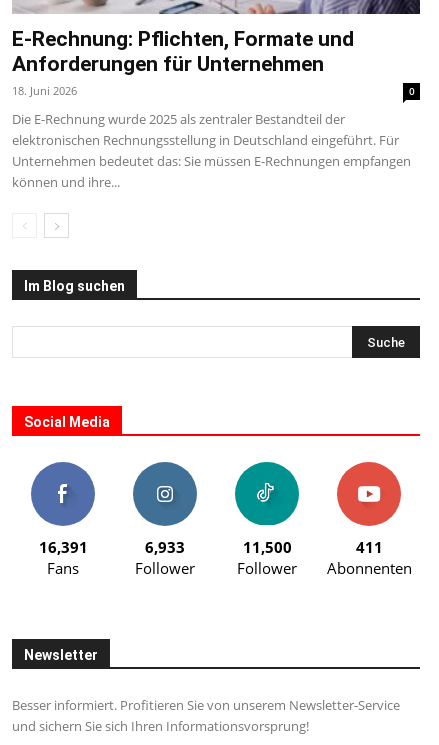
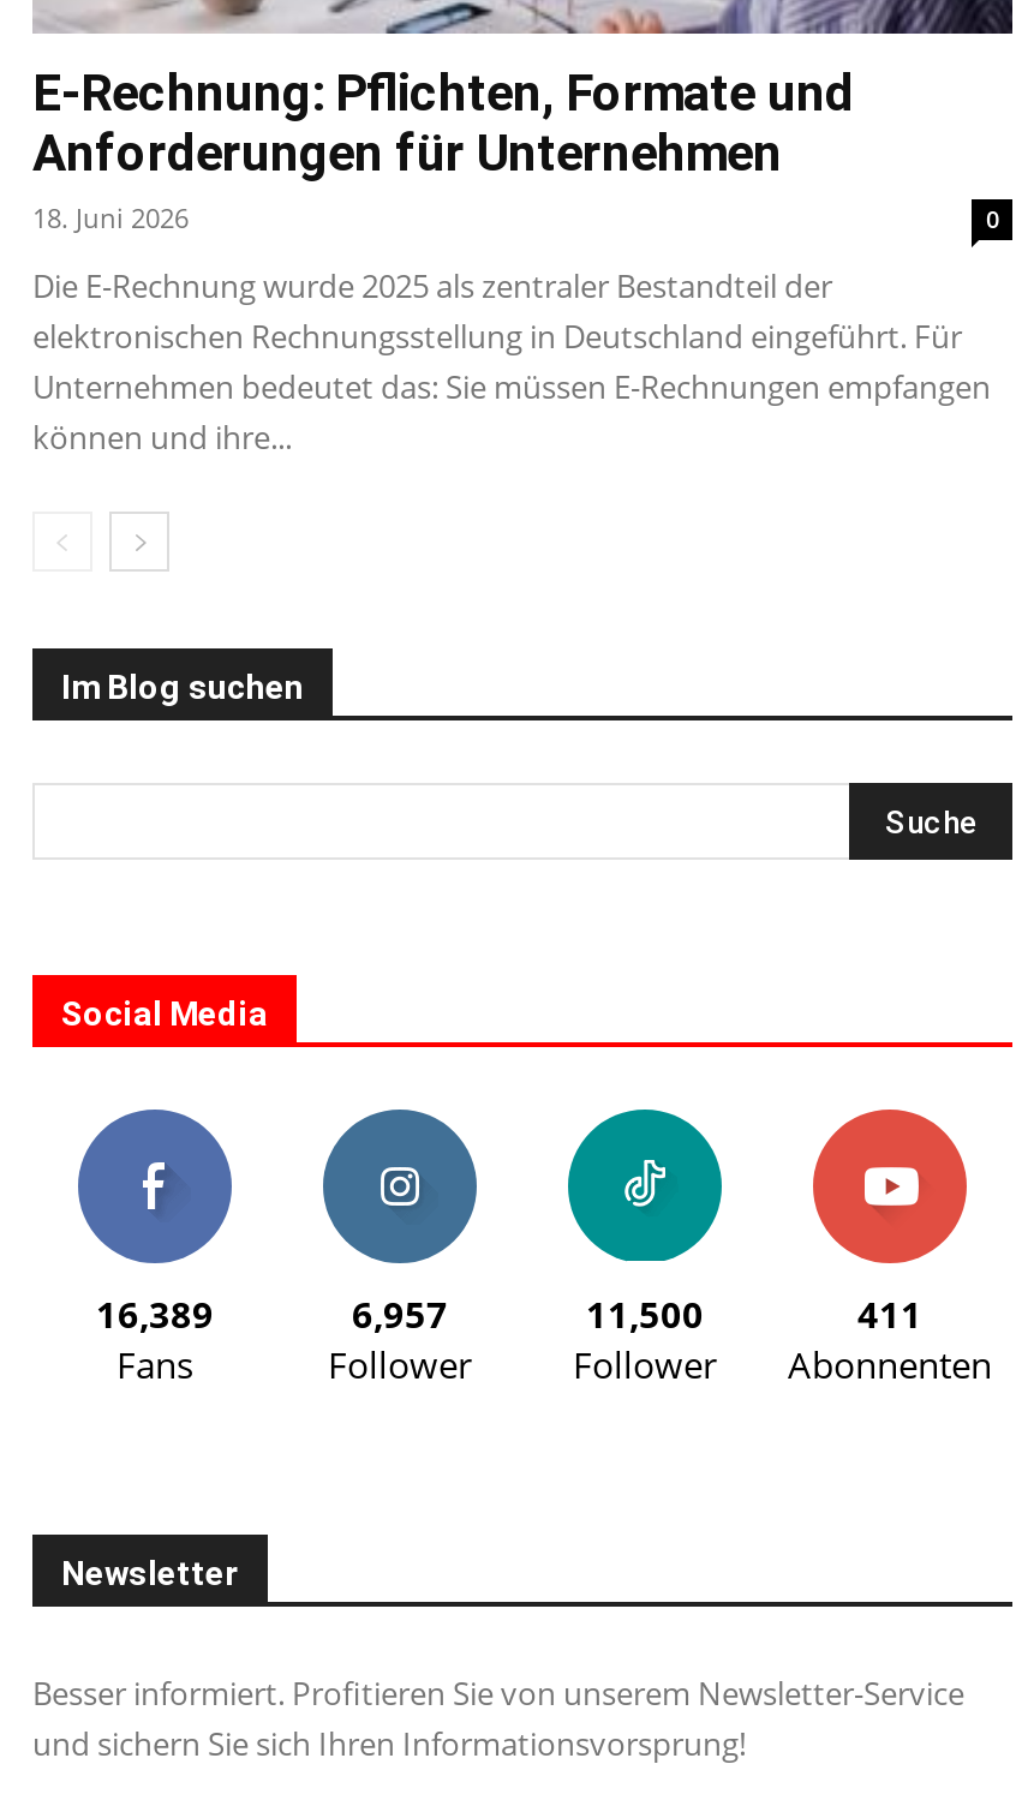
- 16,391
+ 16,389

- 6,933
+ 6,957
